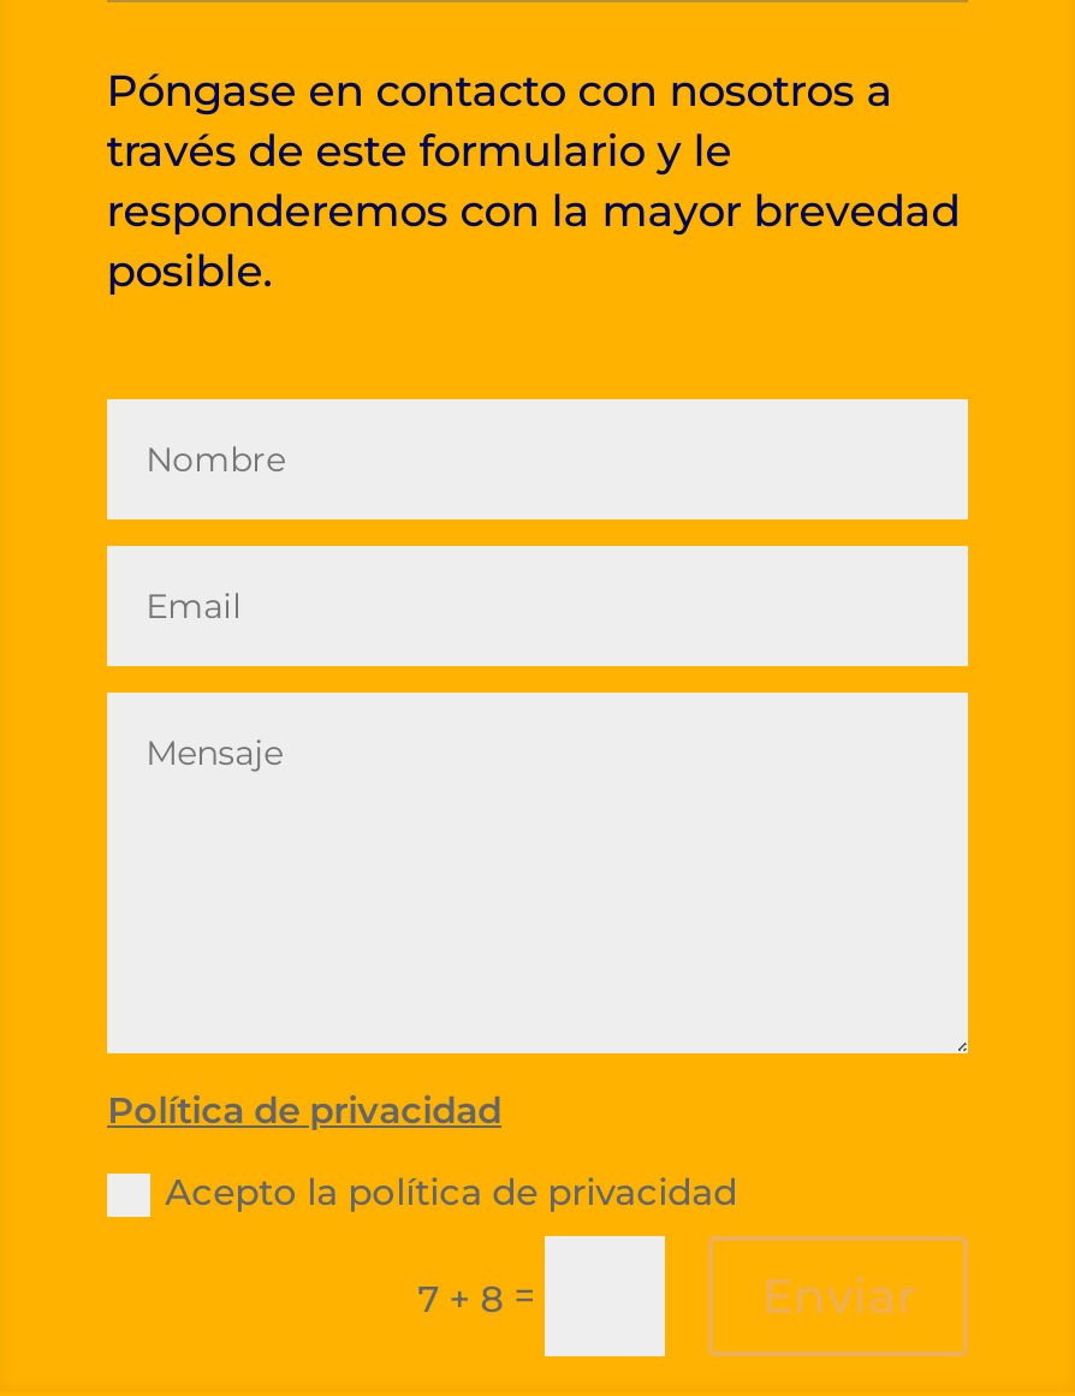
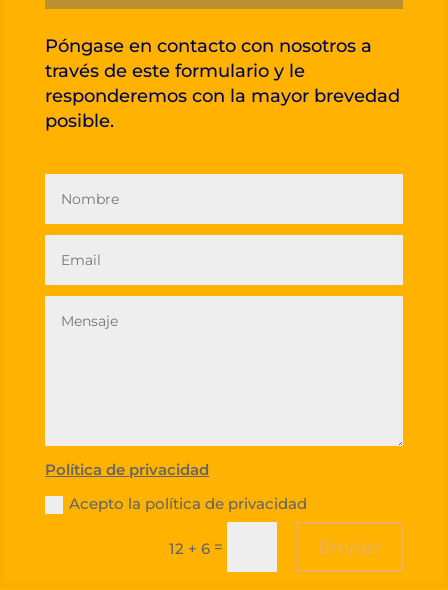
- 7 + 8 =
+ 12 + 6 =
